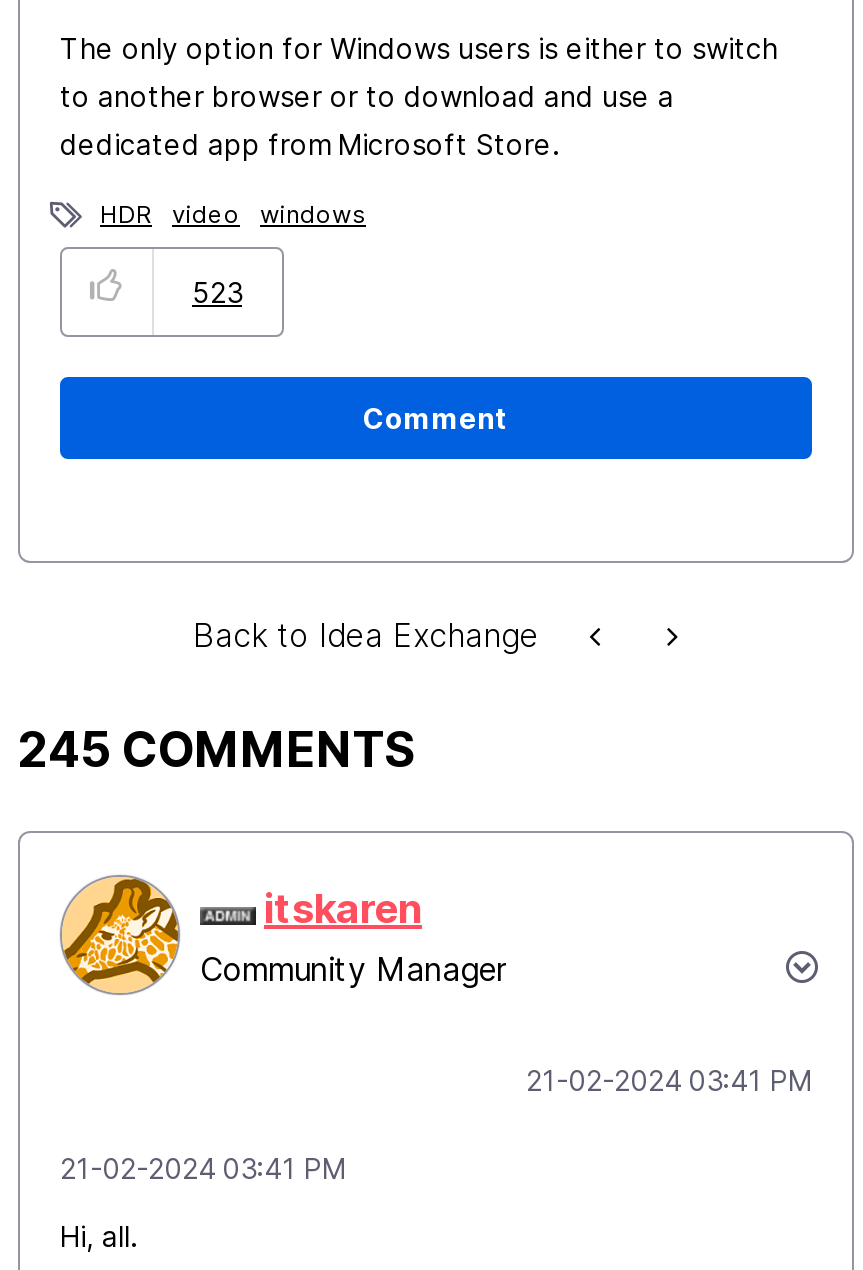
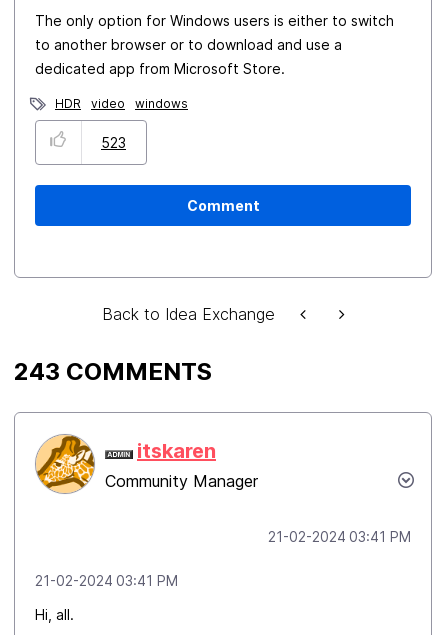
- 245 COMMENTS
+ 243 COMMENTS
